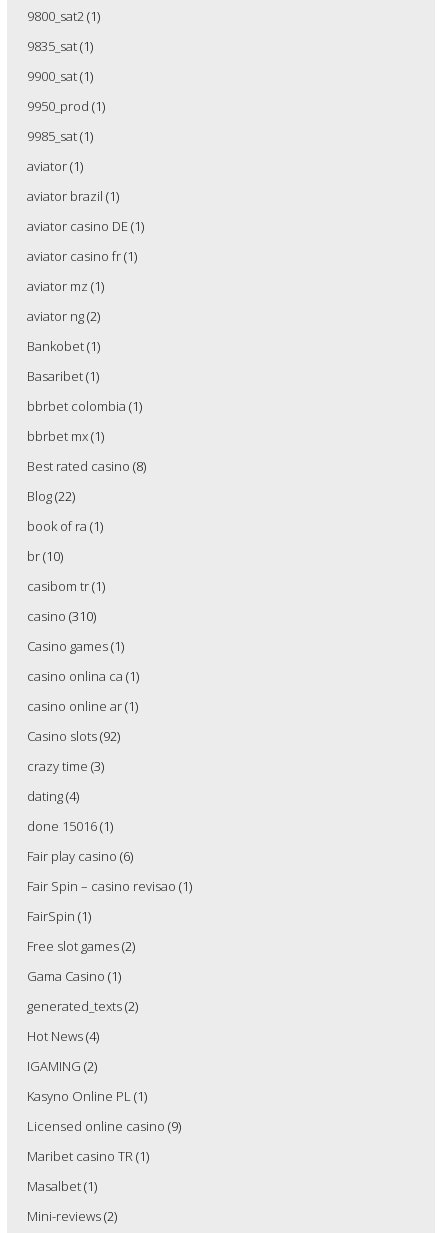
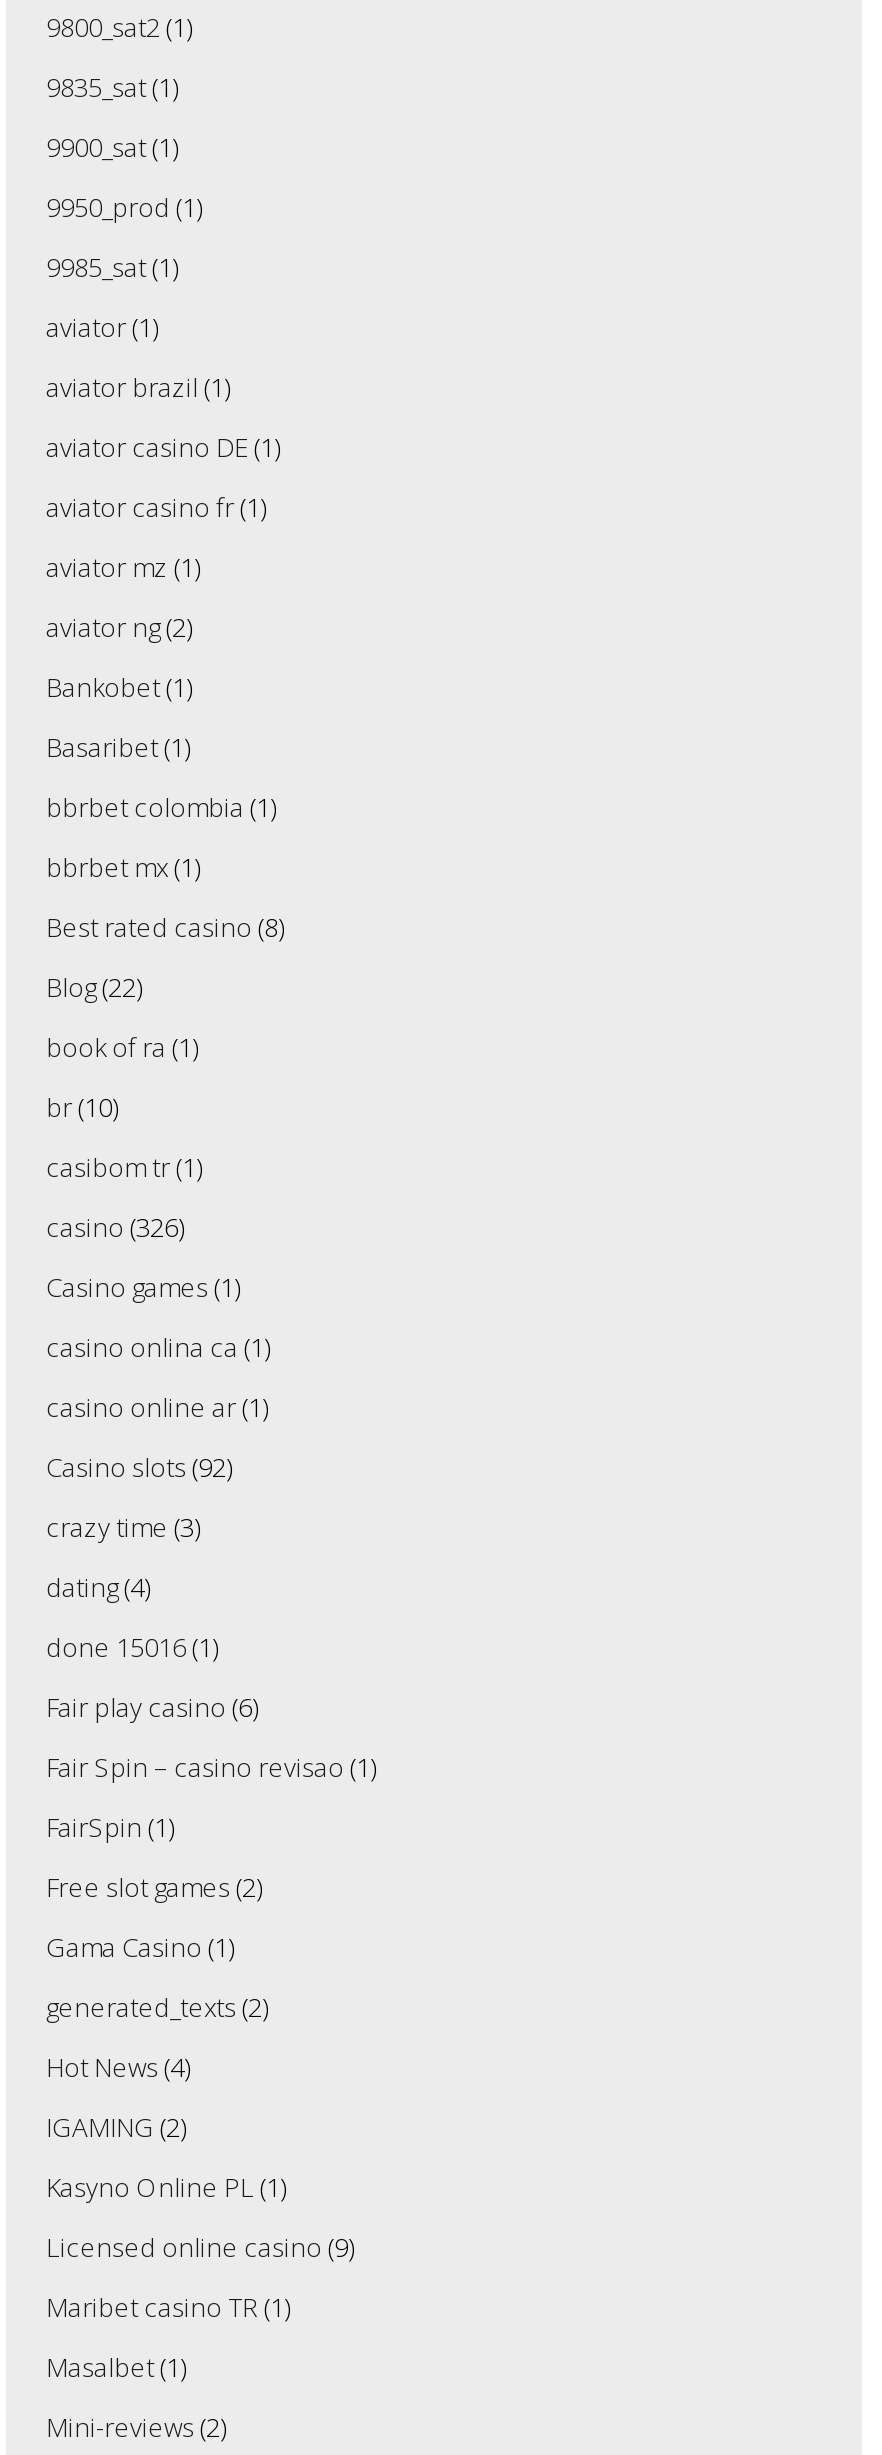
- casino (310)
+ casino (326)
